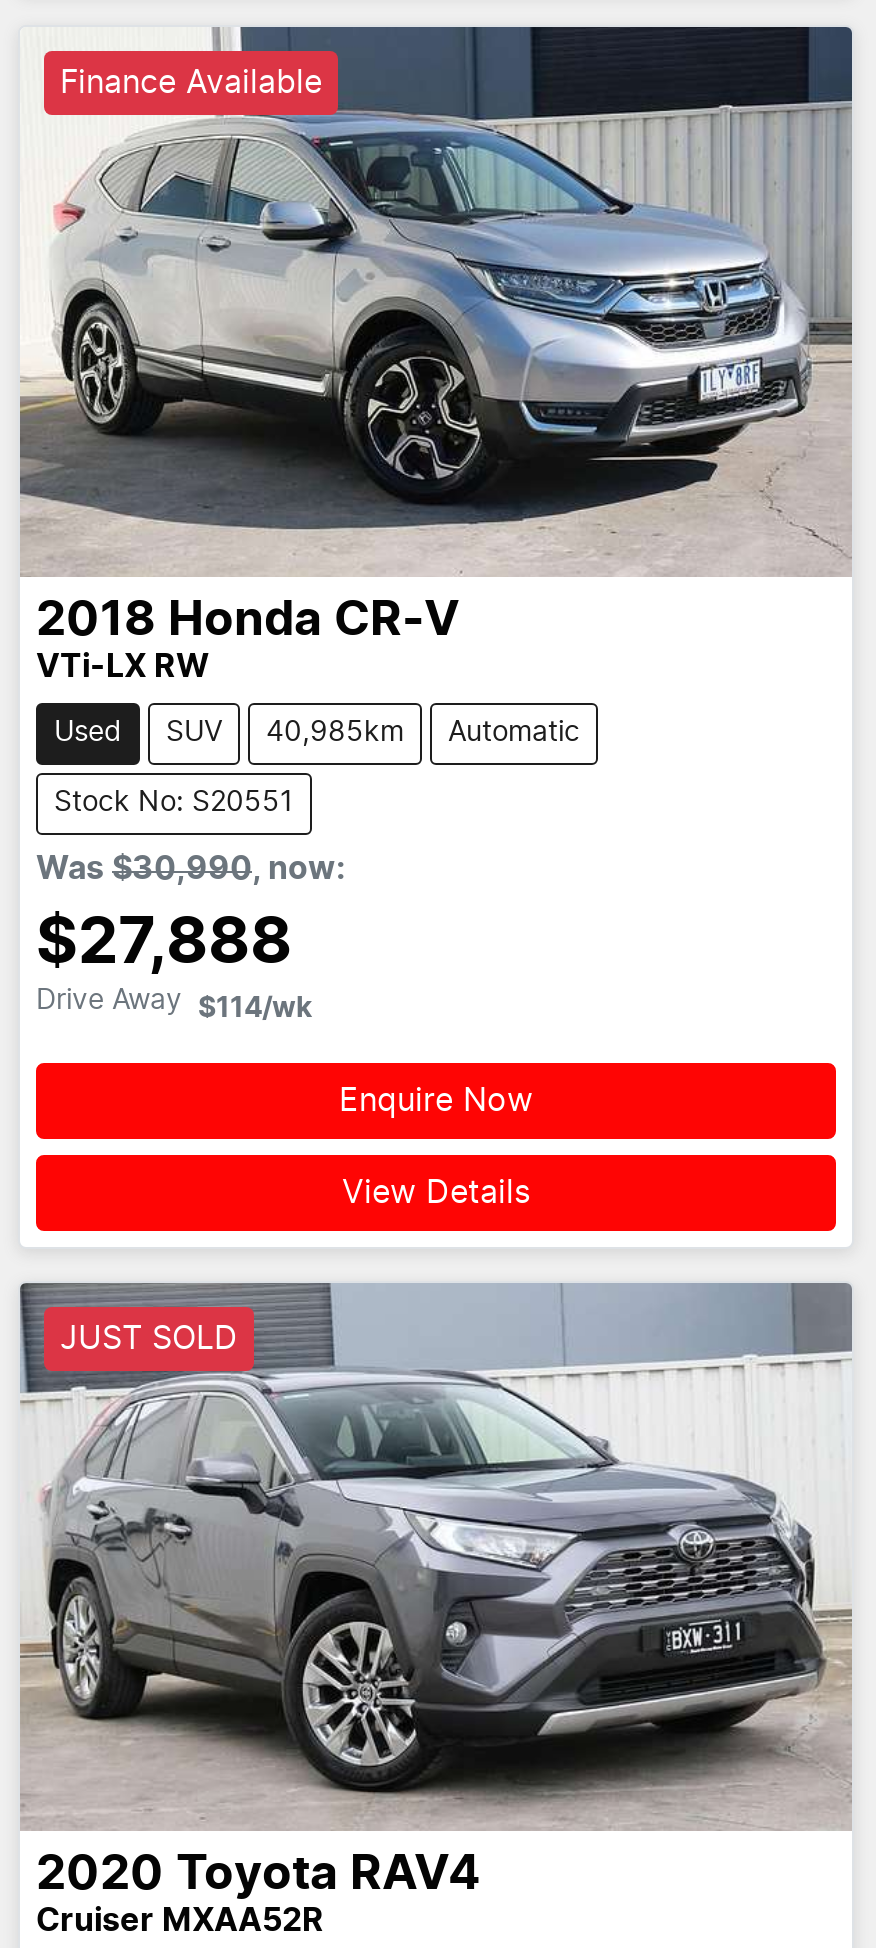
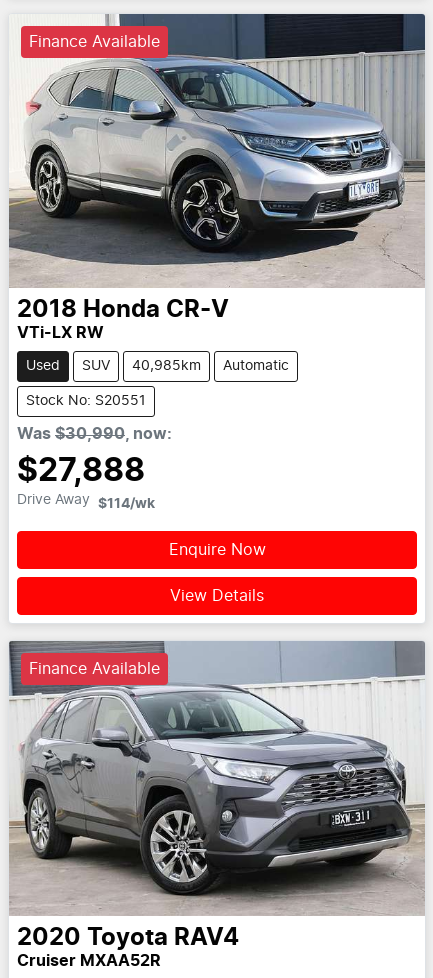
- JUST SOLD
+ Finance Available
